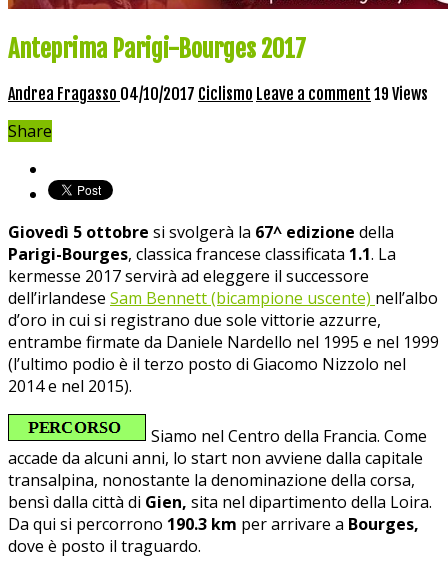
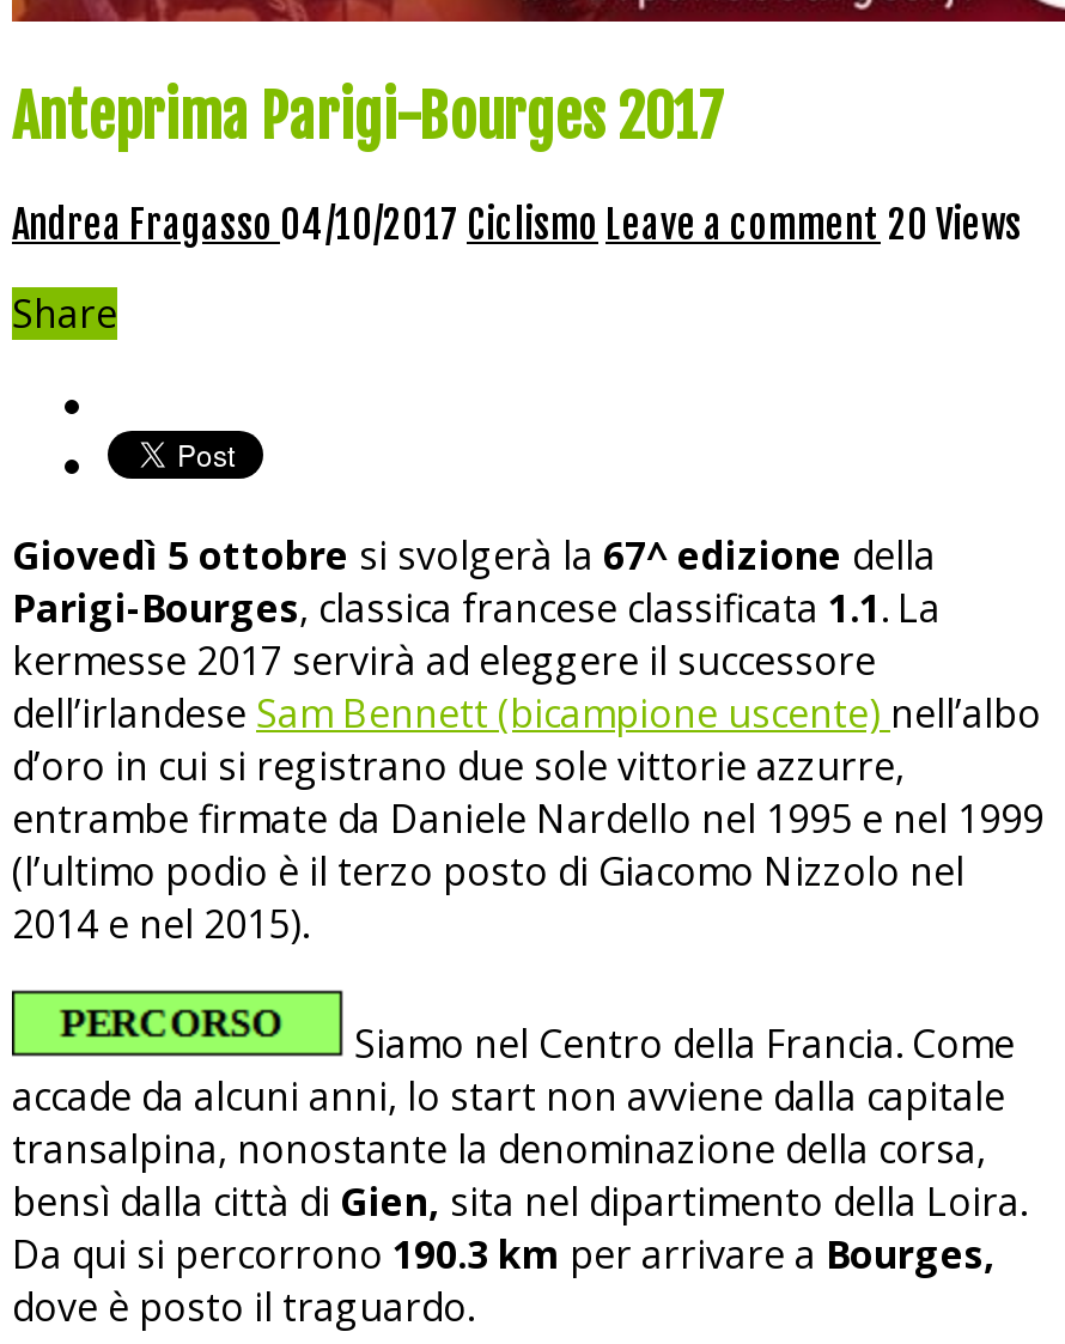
- Andrea Fragasso 04/10/2017 Ciclismo Leave a comment 19 Views
+ Andrea Fragasso 04/10/2017 Ciclismo Leave a comment 20 Views
